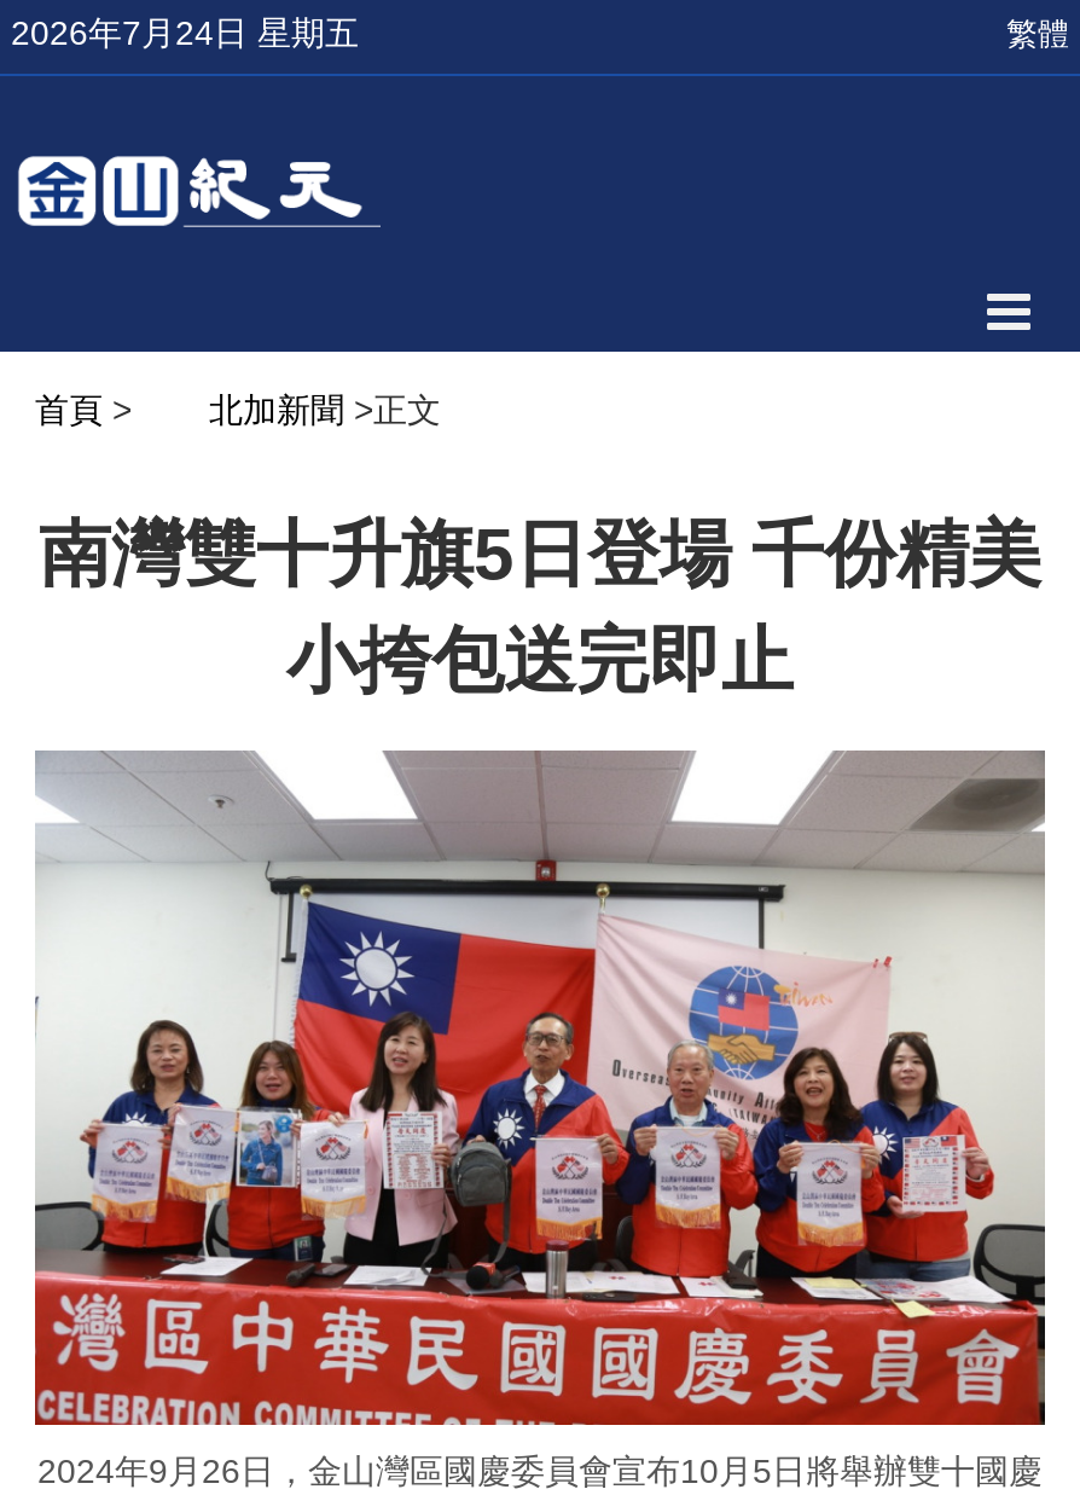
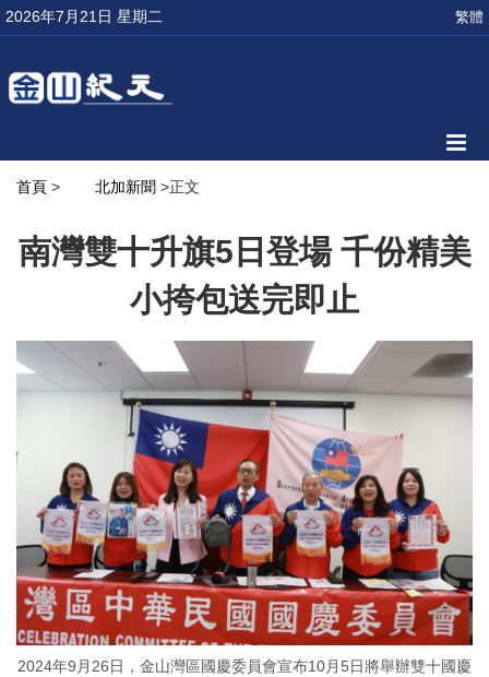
- 2026年7月24日 星期五
+ 2026年7月21日 星期二
